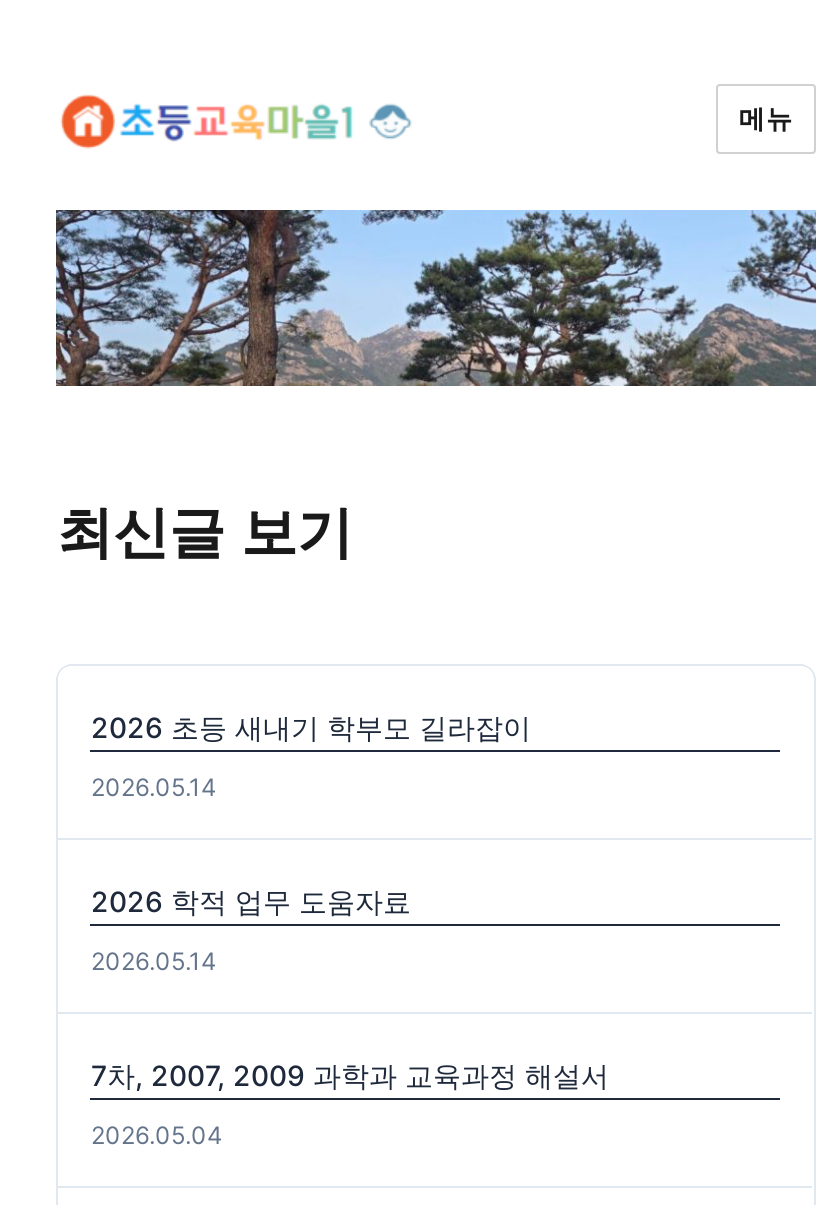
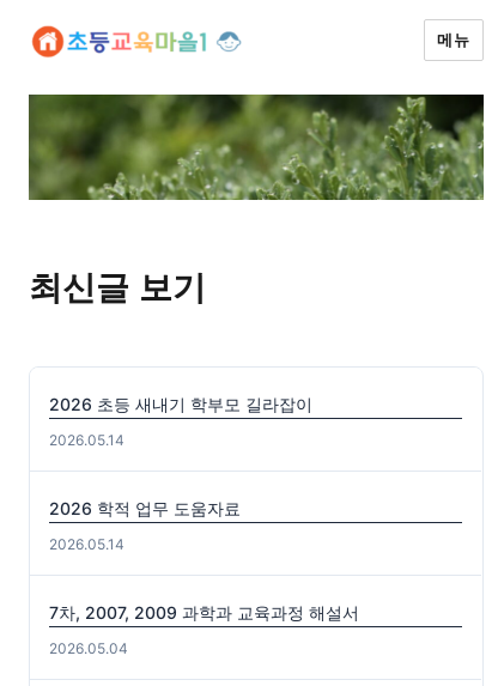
- [image]
+ [image]
